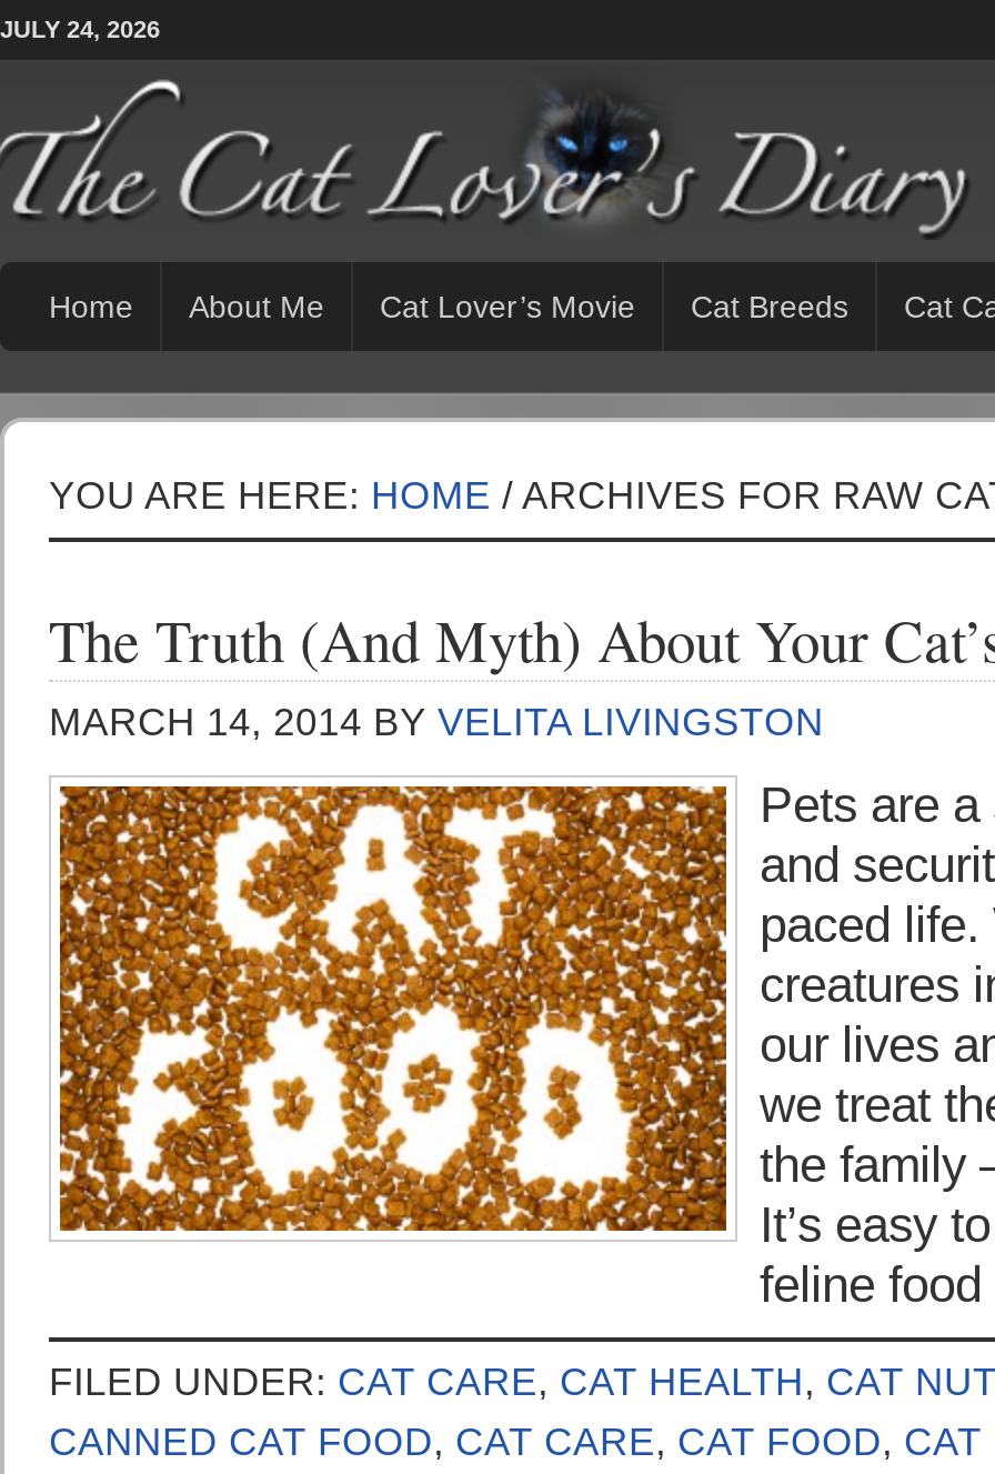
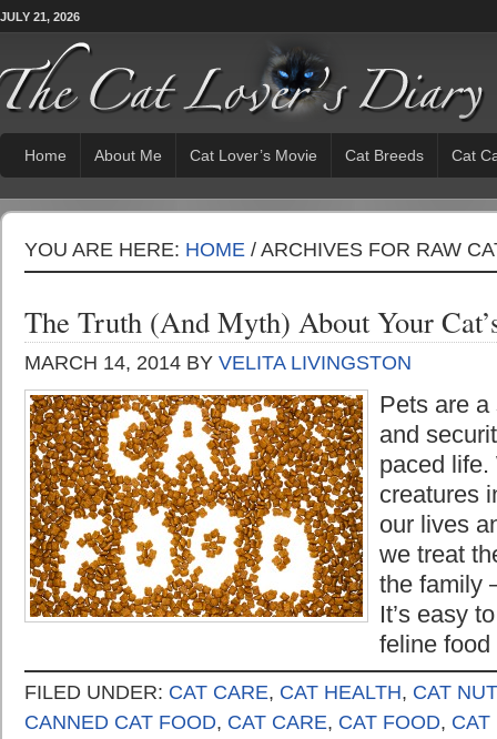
- JULY 24, 2026
+ JULY 21, 2026
